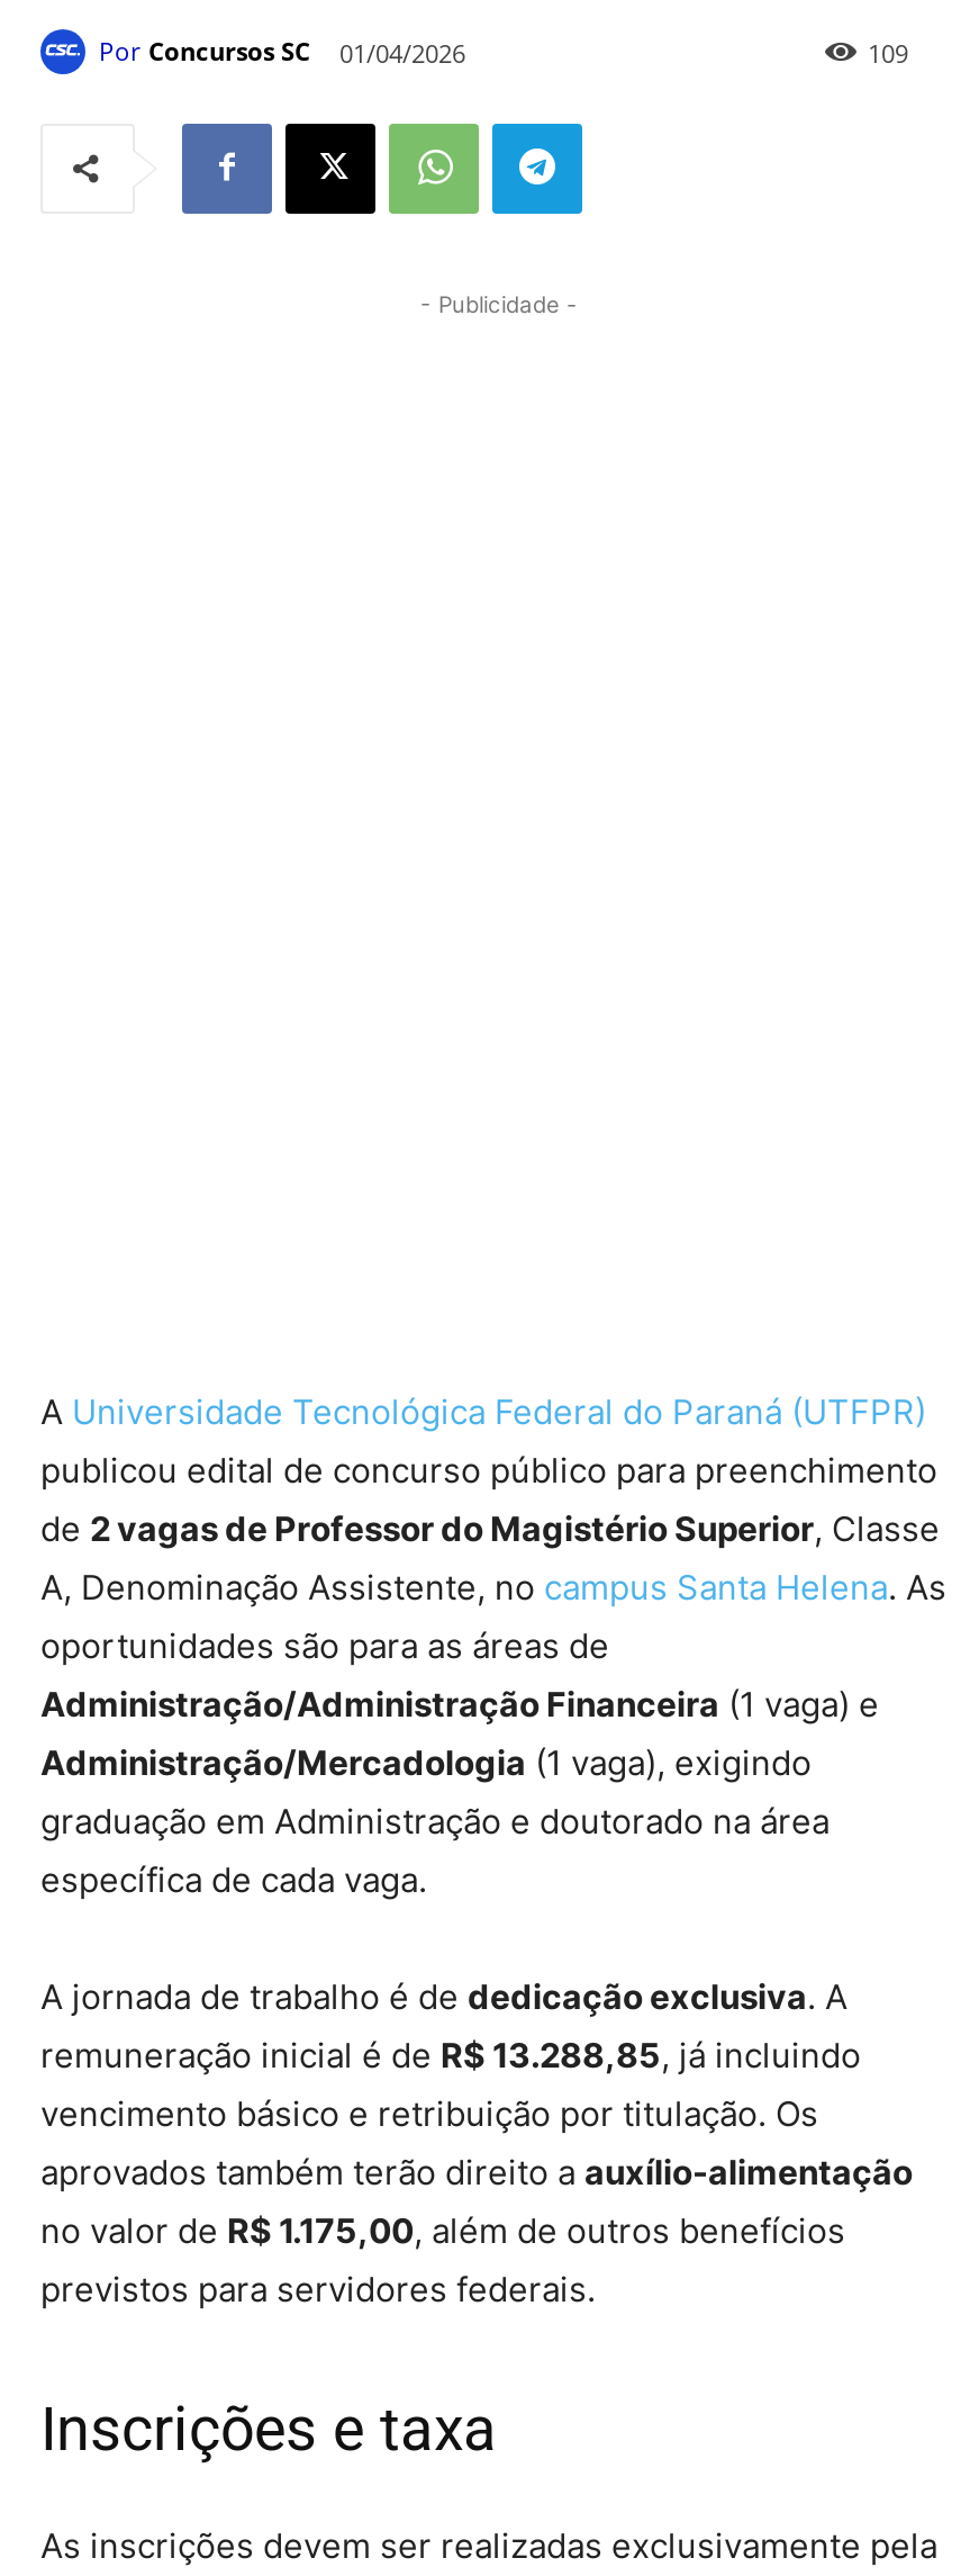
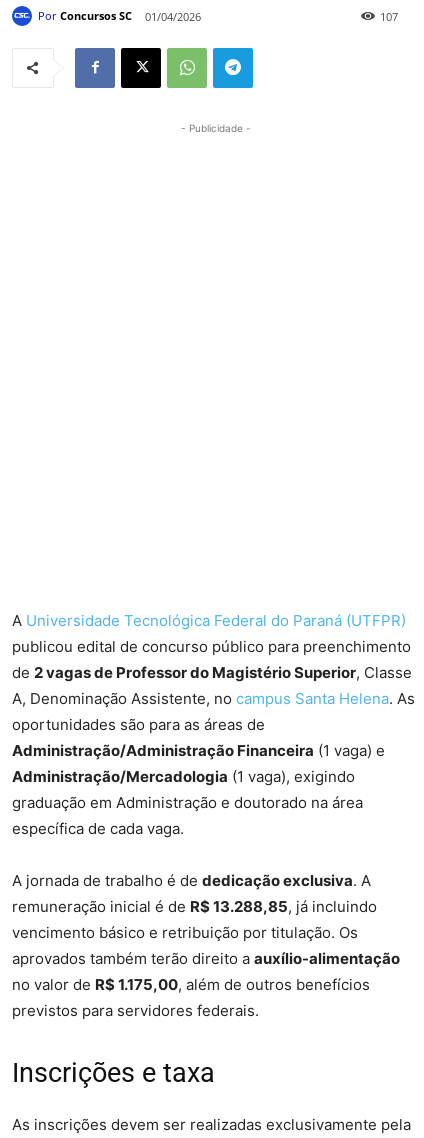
- 109
+ 107
